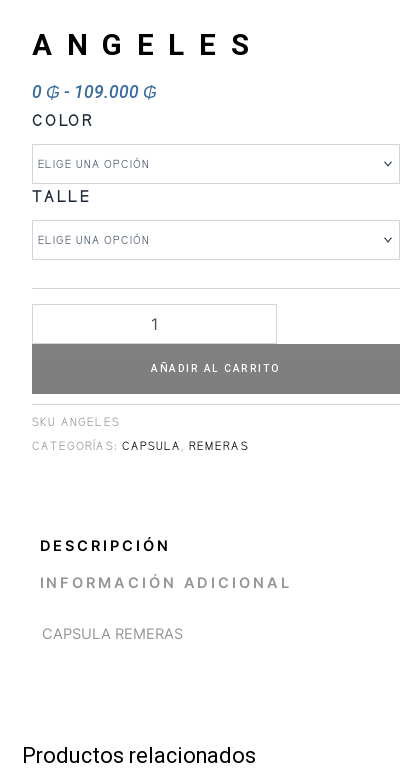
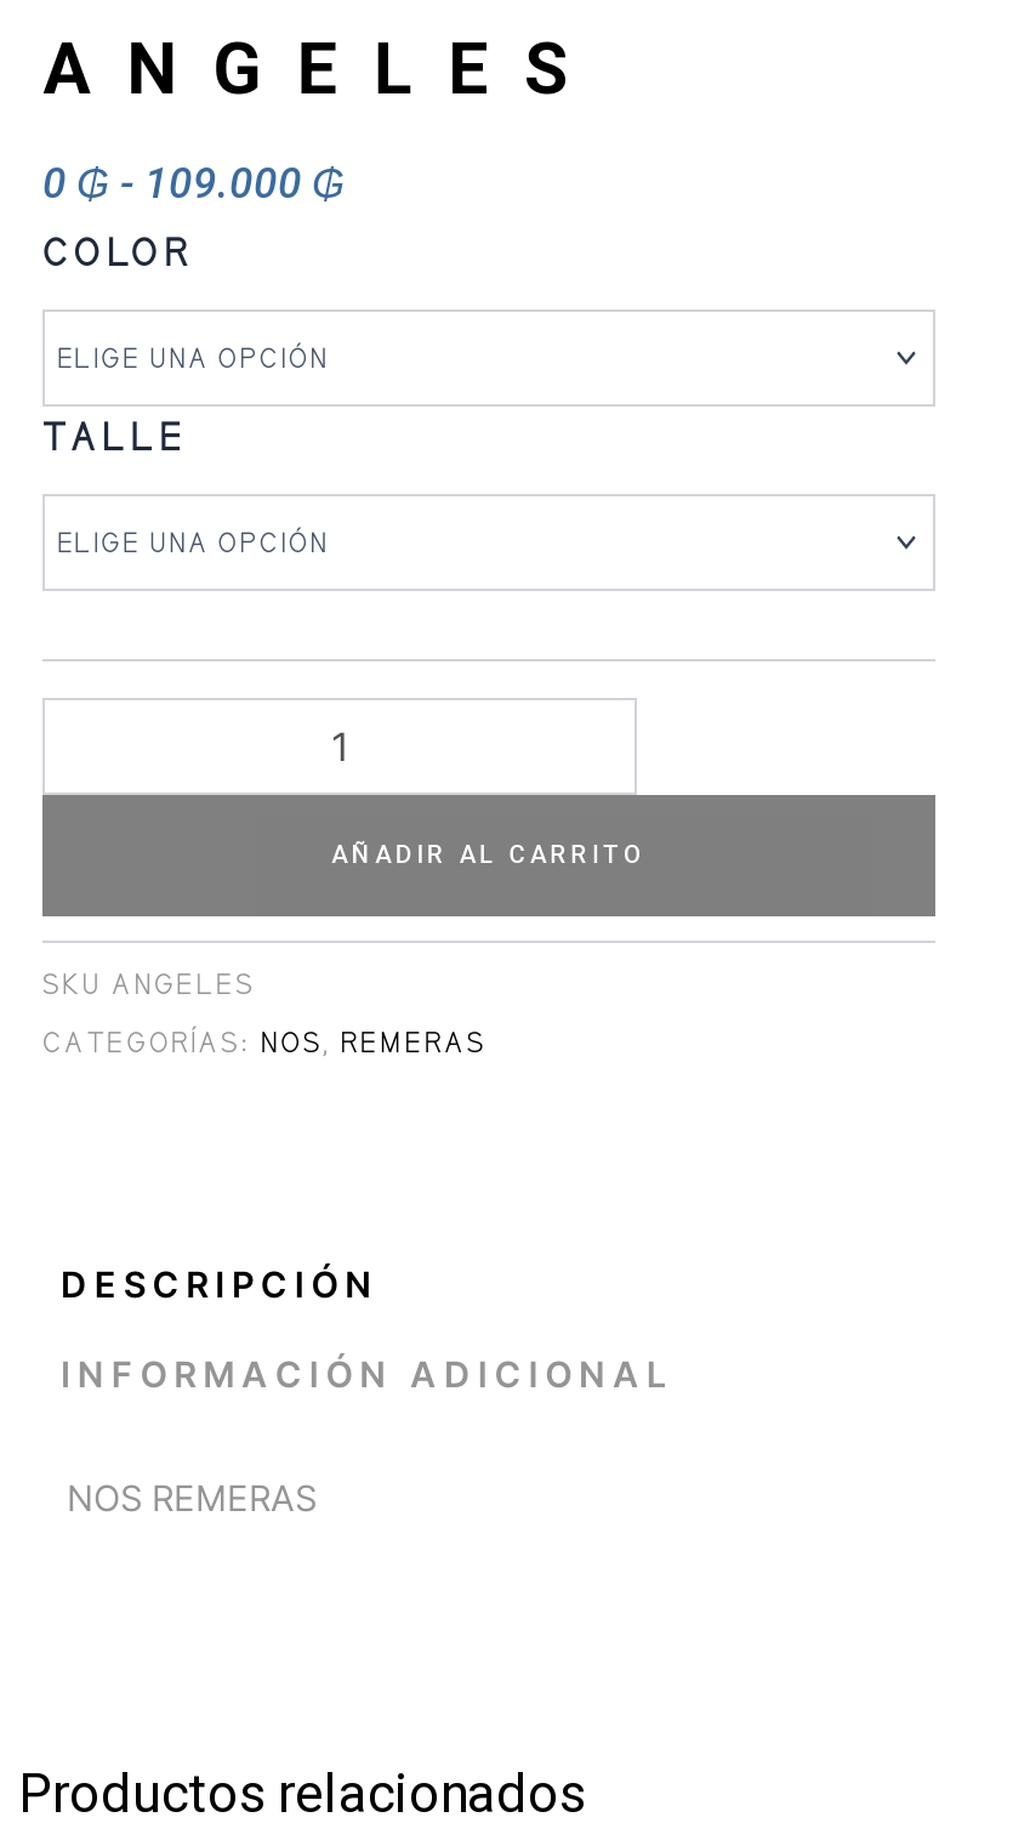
- CATEGORÍAS: CAPSULA, REMERAS
+ CATEGORÍAS: NOS, REMERAS

- CAPSULA REMERAS
+ NOS REMERAS
